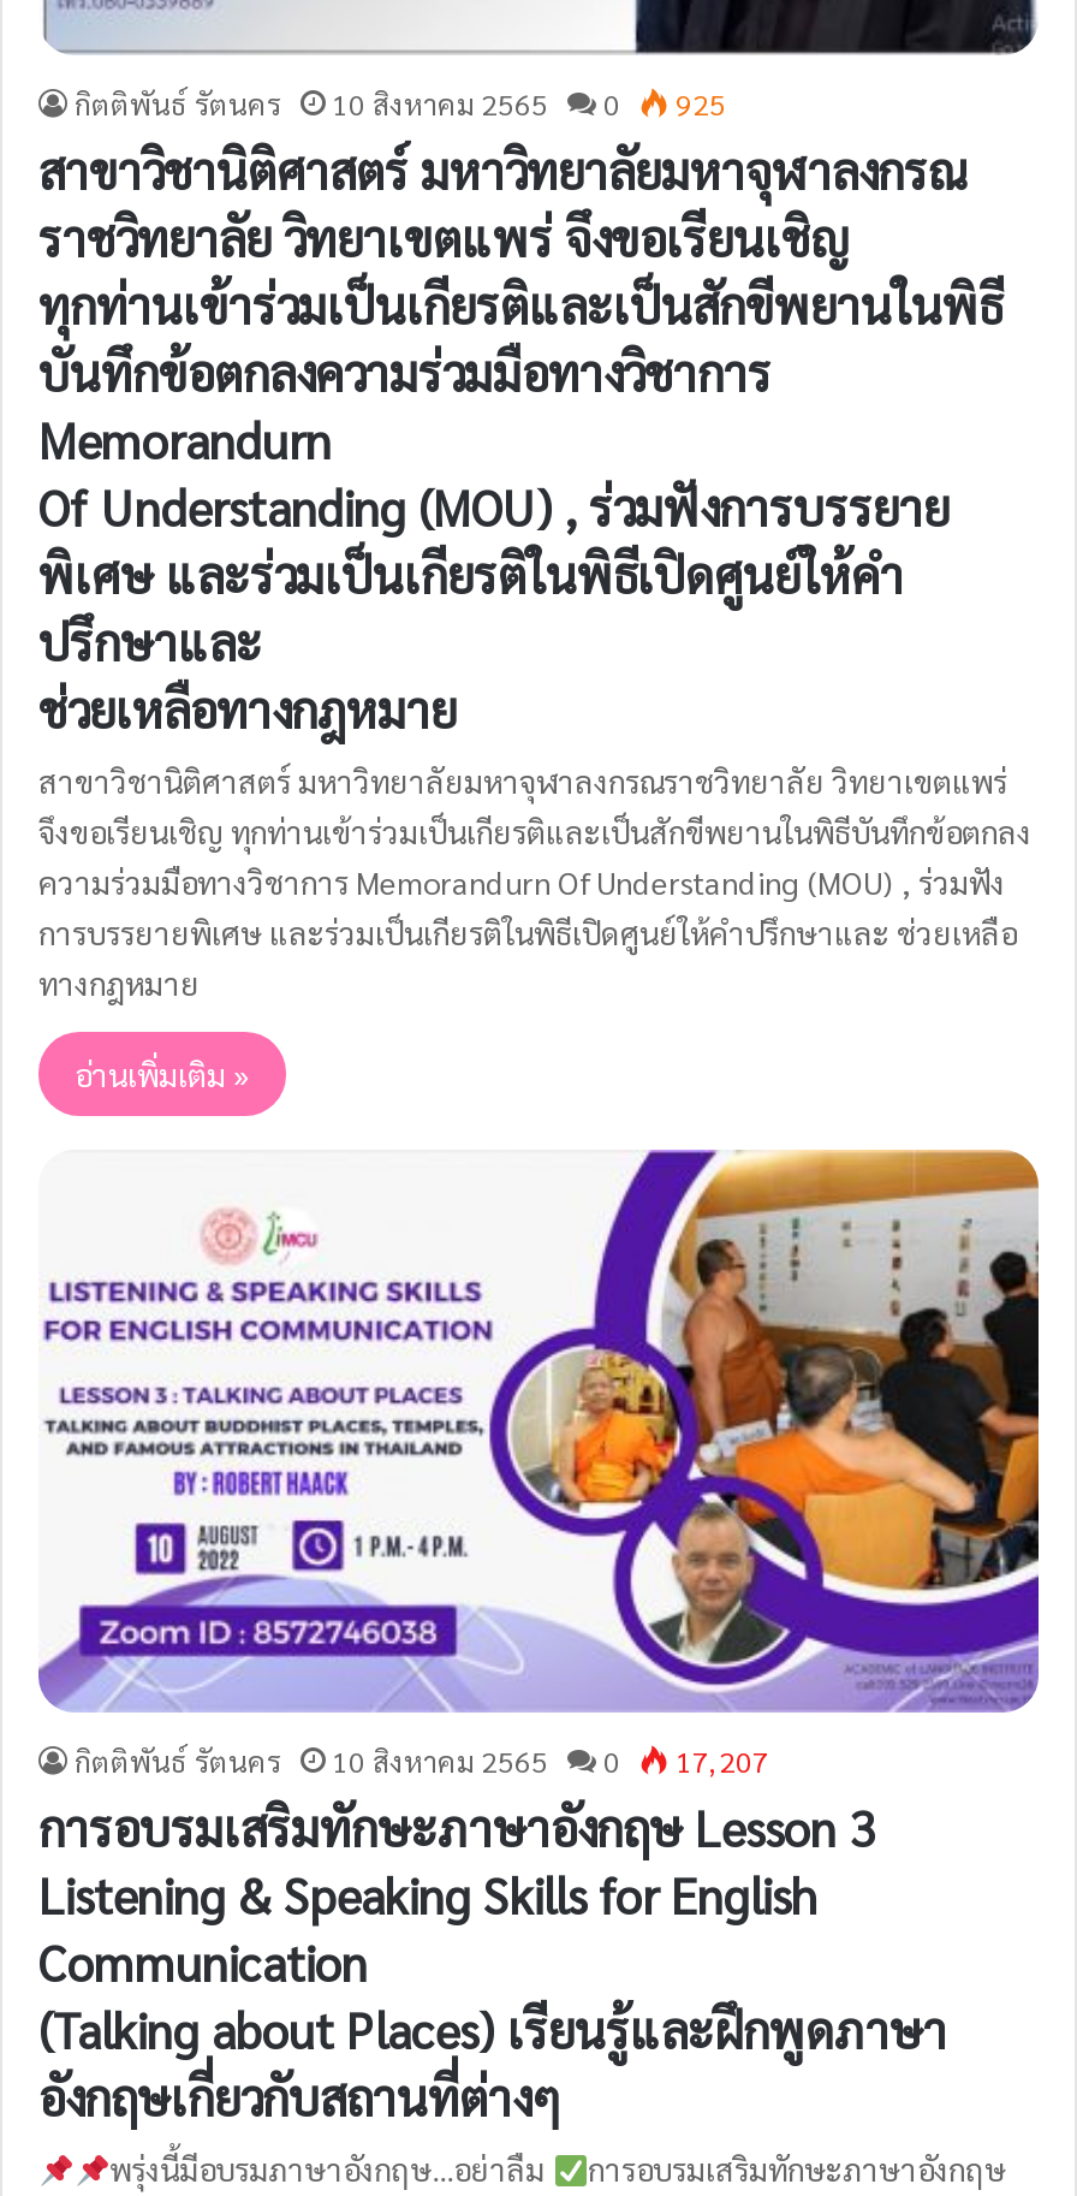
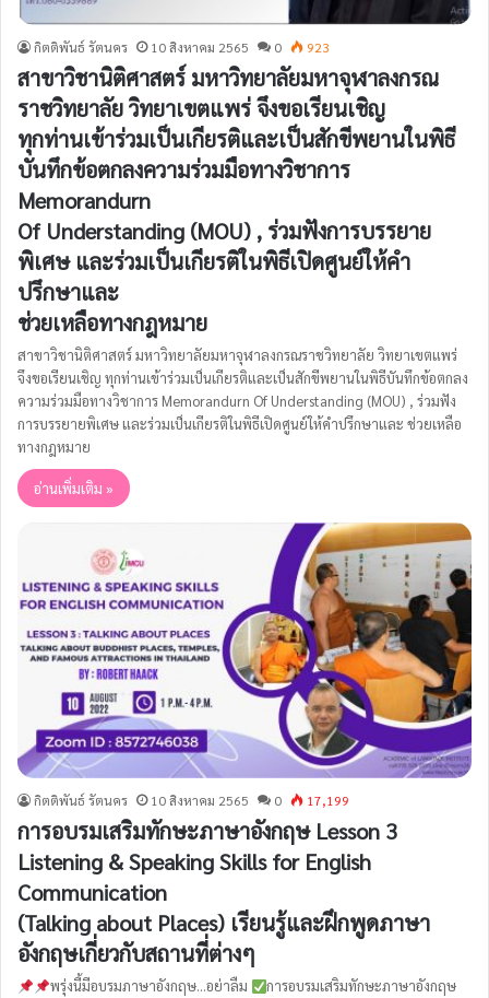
- กิตติพันธ์ รัตนคร 10 สิงหาคม 2565 0 925
+ กิตติพันธ์ รัตนคร 10 สิงหาคม 2565 0 923

- กิตติพันธ์ รัตนคร 10 สิงหาคม 2565 0 17,207
+ กิตติพันธ์ รัตนคร 10 สิงหาคม 2565 0 17,199
